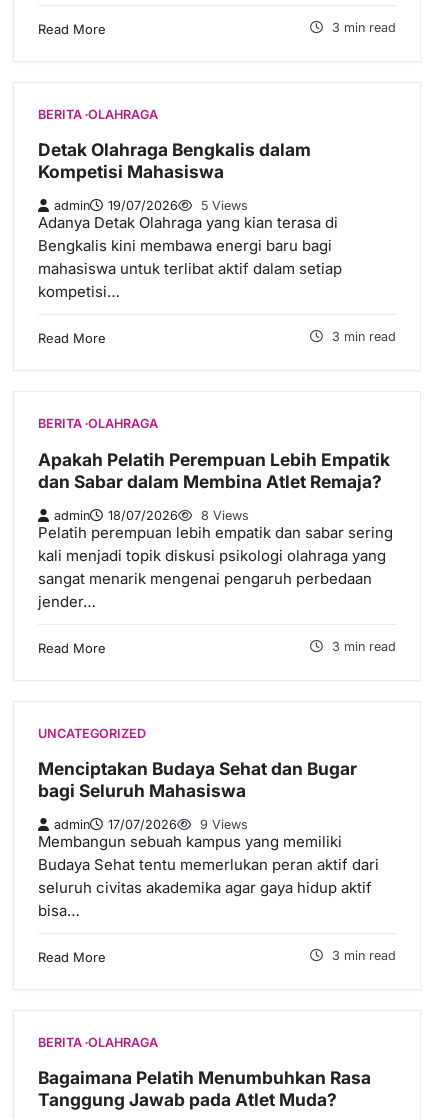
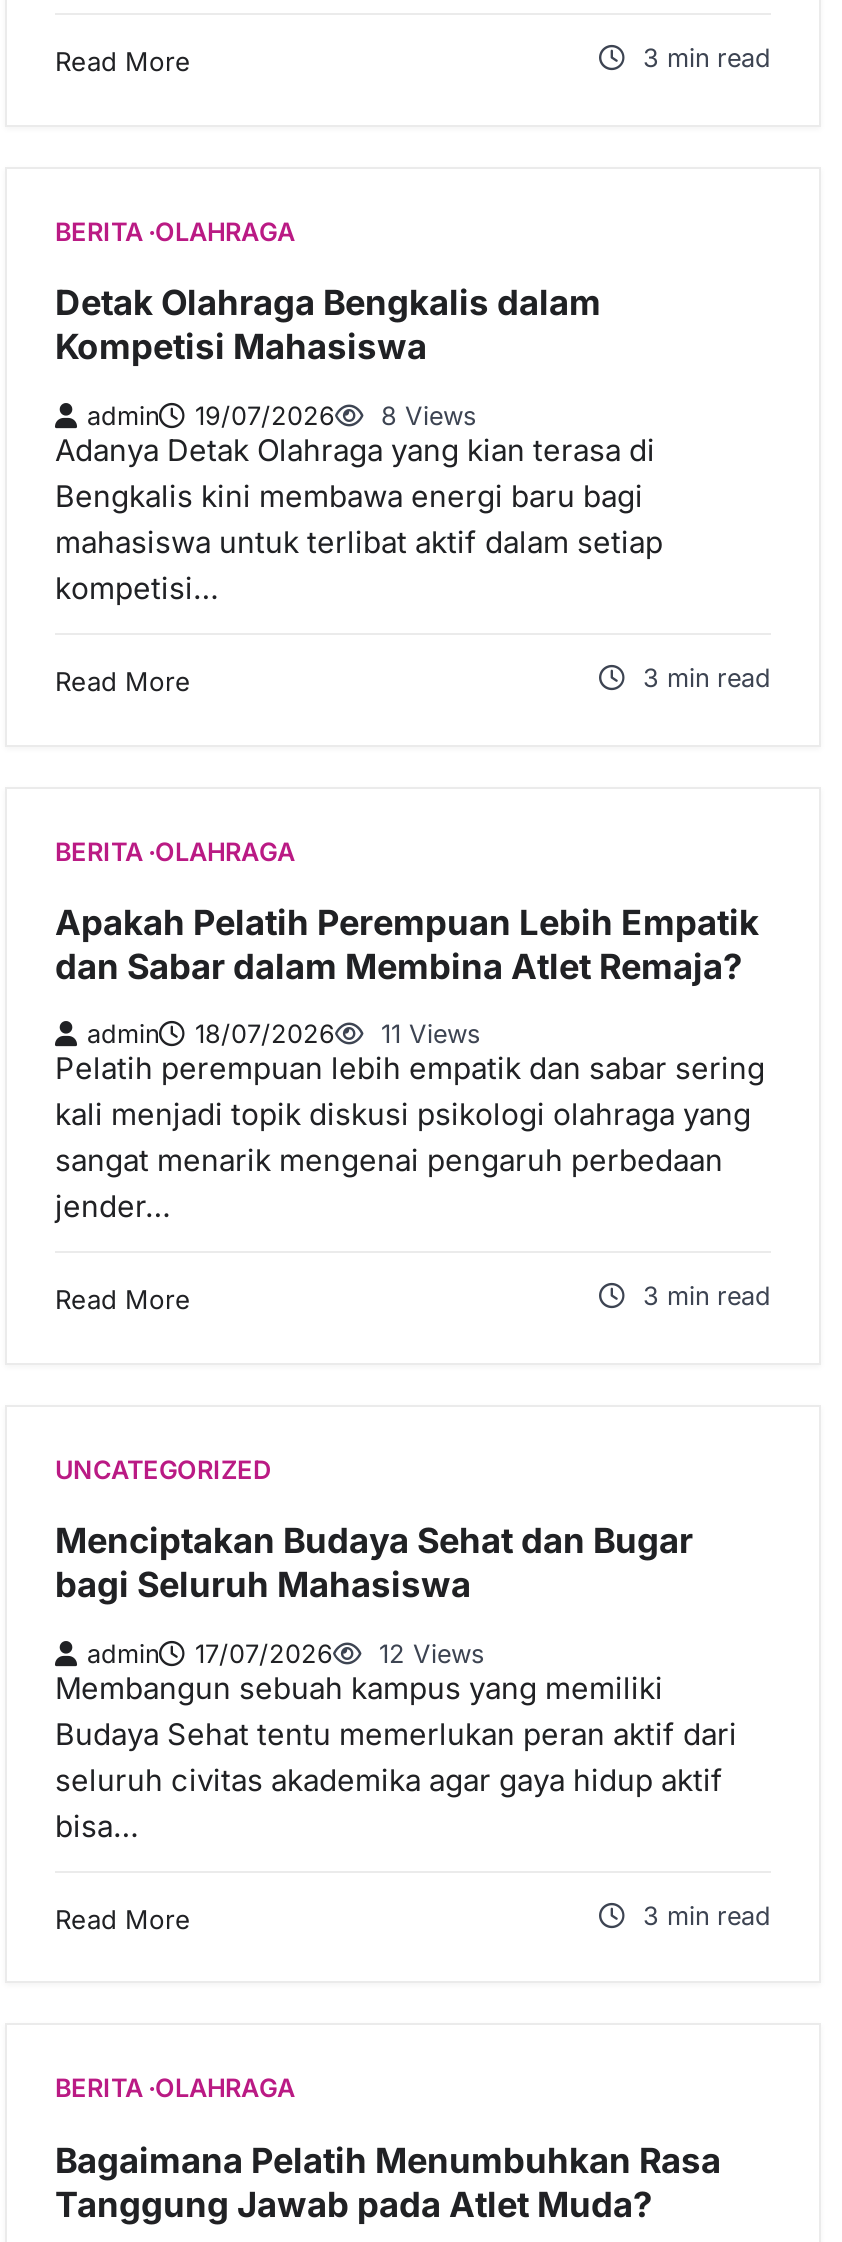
- admin 19/07/2026 5 Views
+ admin 19/07/2026 8 Views

- admin 18/07/2026 8 Views
+ admin 18/07/2026 11 Views

- admin 17/07/2026 9 Views
+ admin 17/07/2026 12 Views
